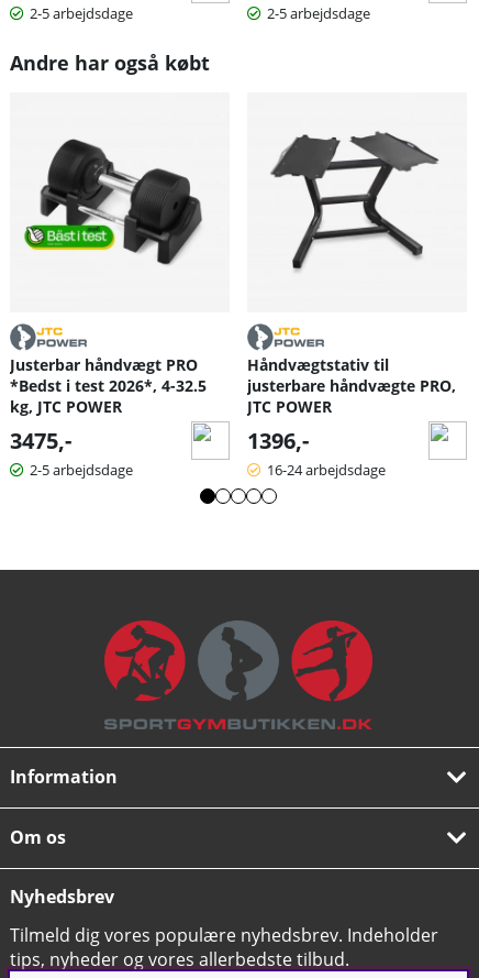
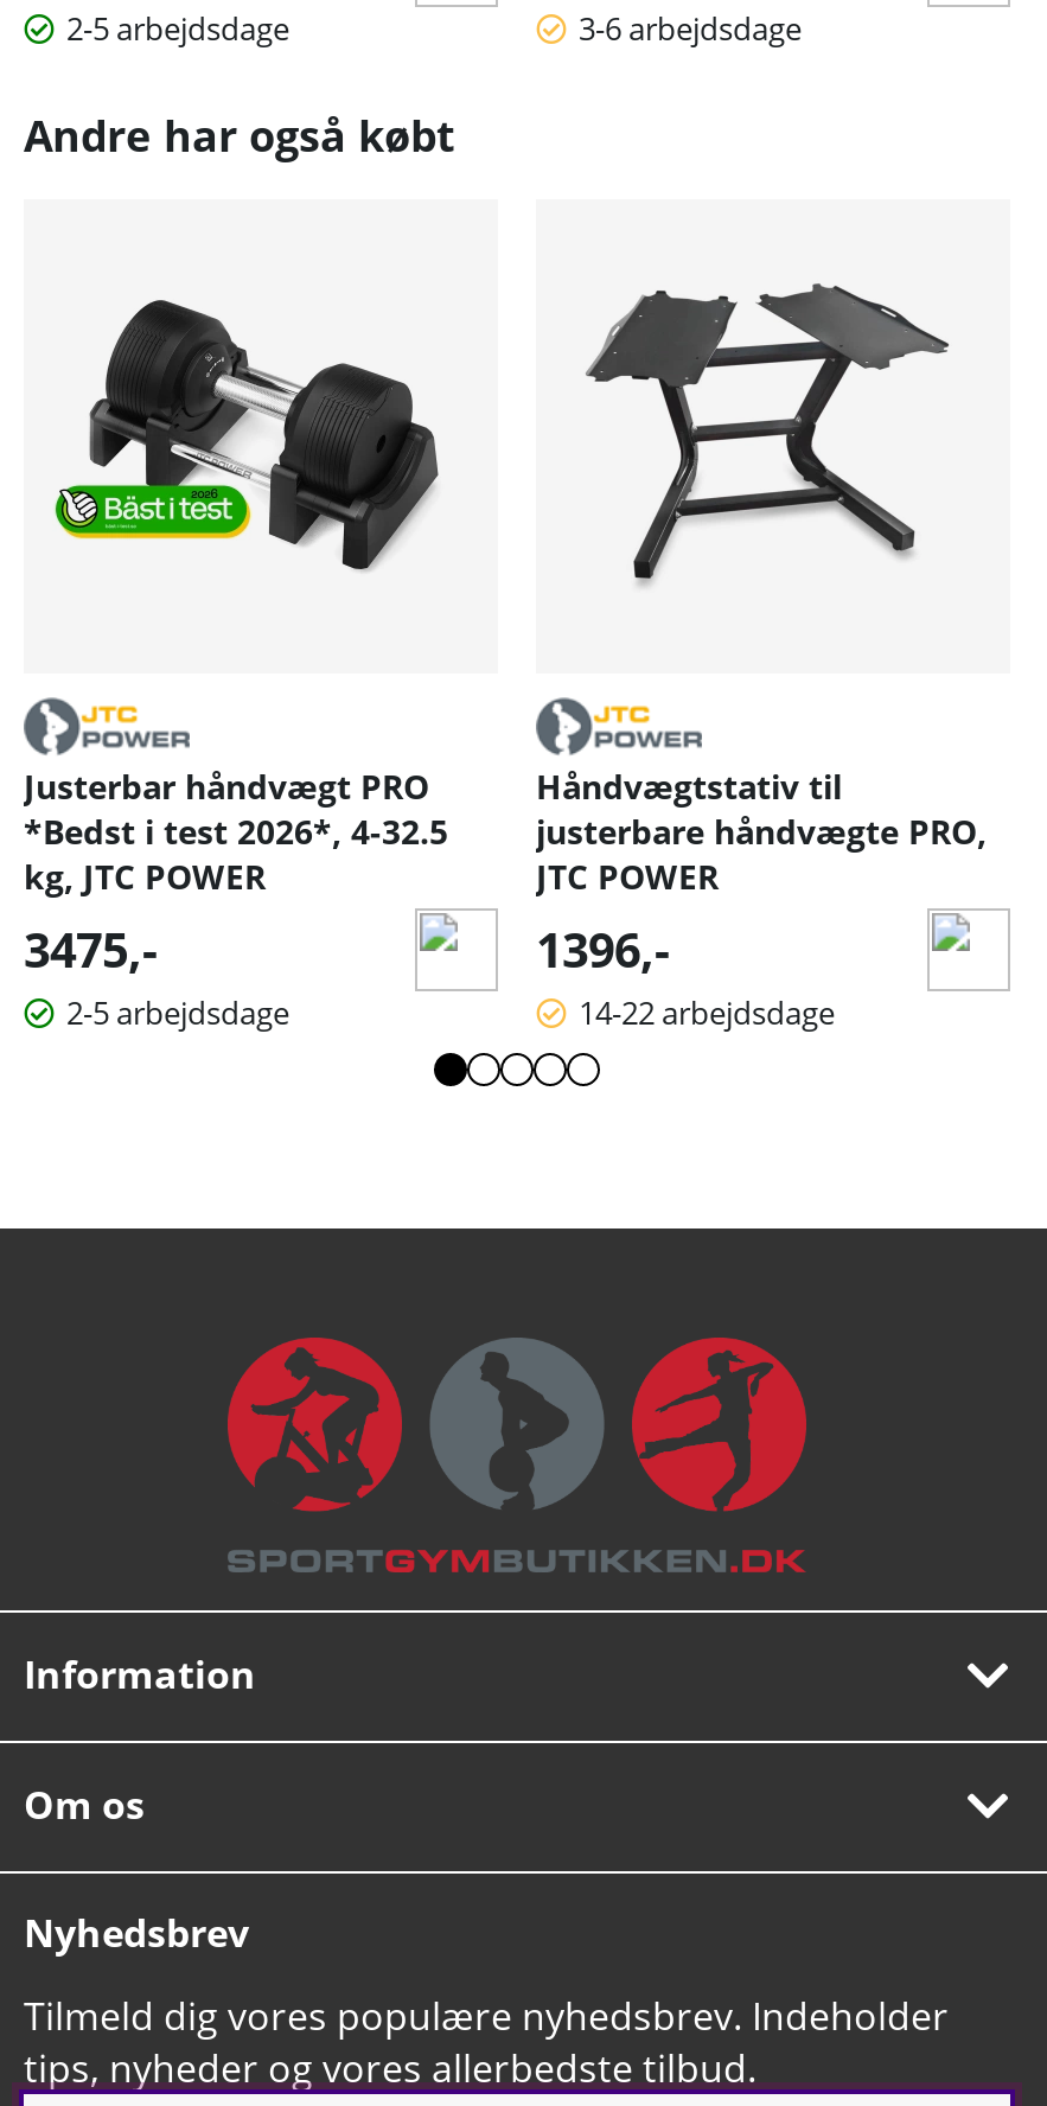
- 2-5 arbejdsdage
+ 3-6 arbejdsdage

- 16-24 arbejdsdage
+ 14-22 arbejdsdage
